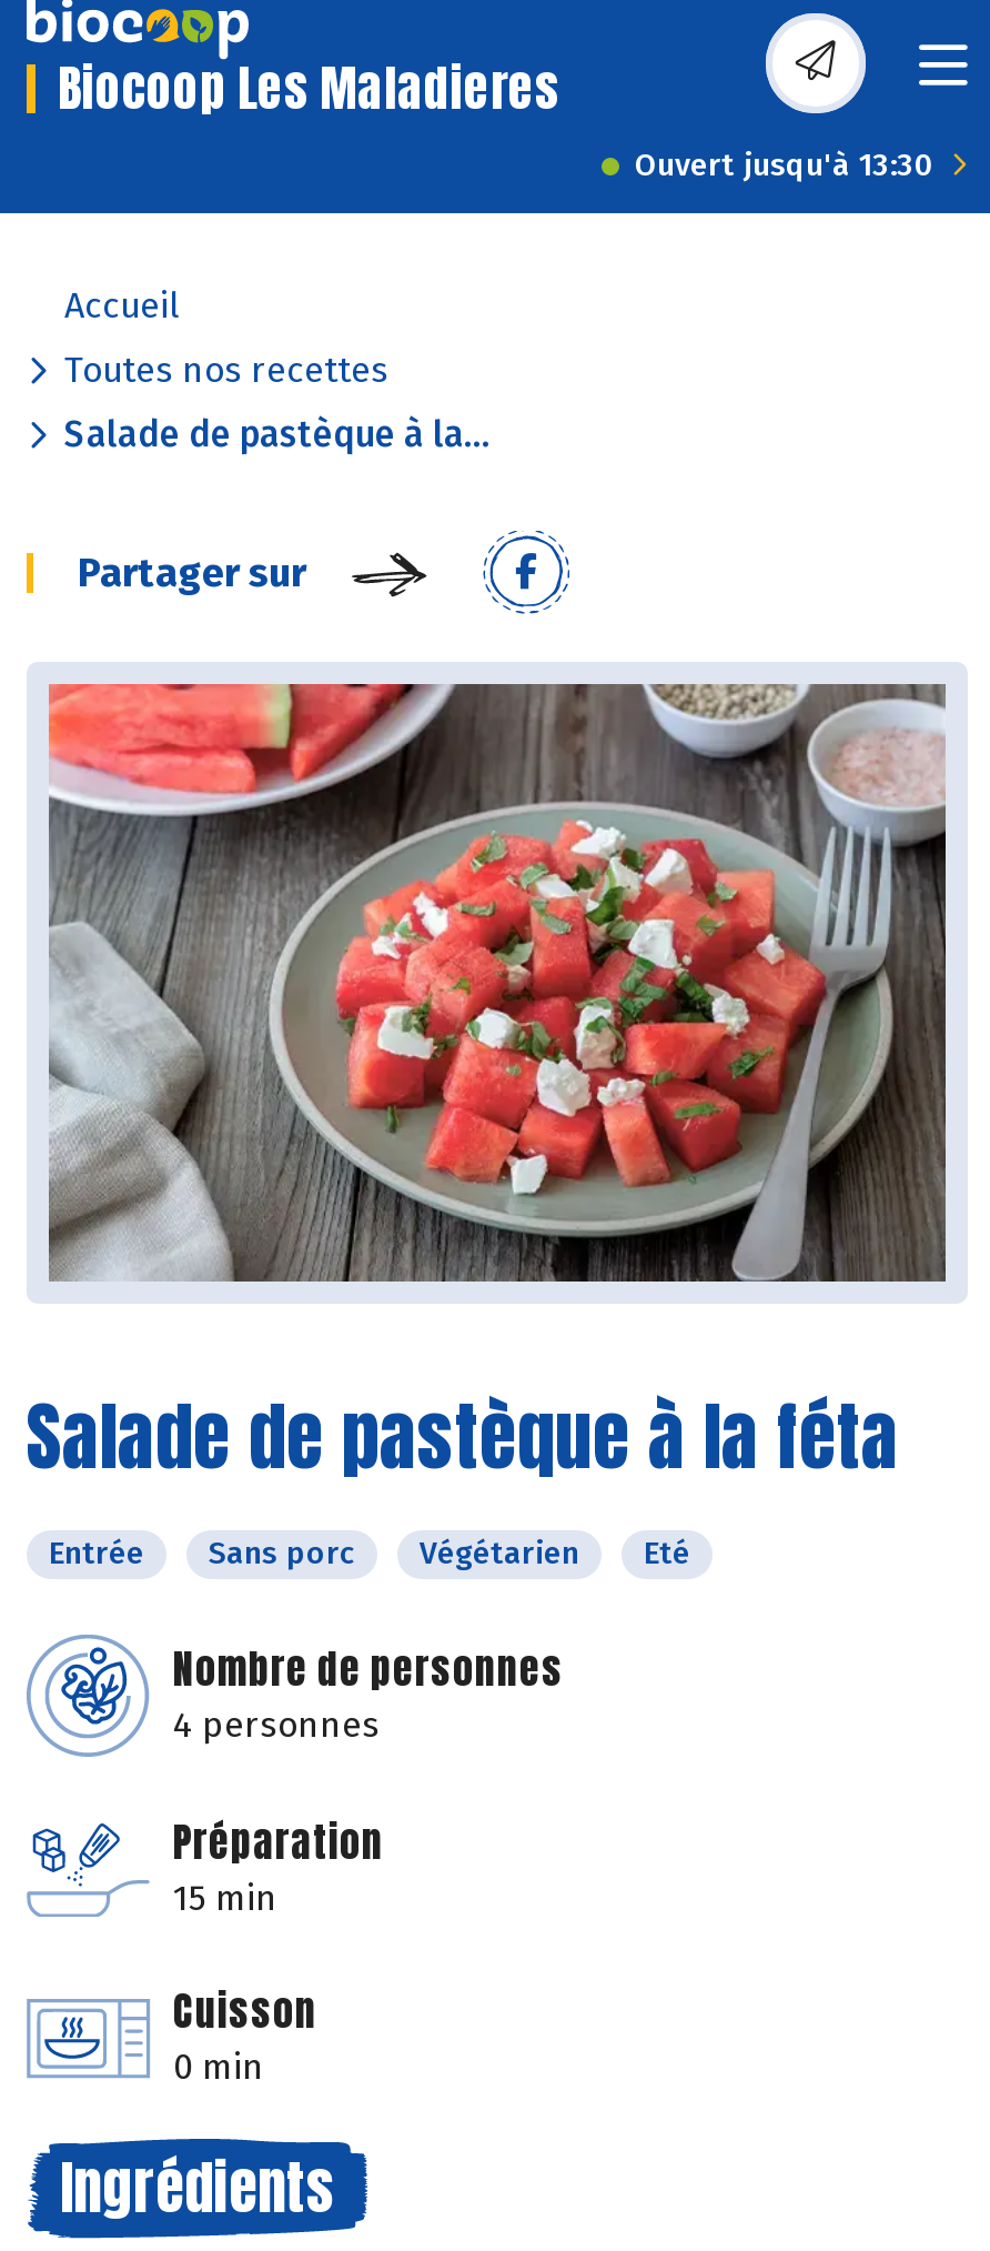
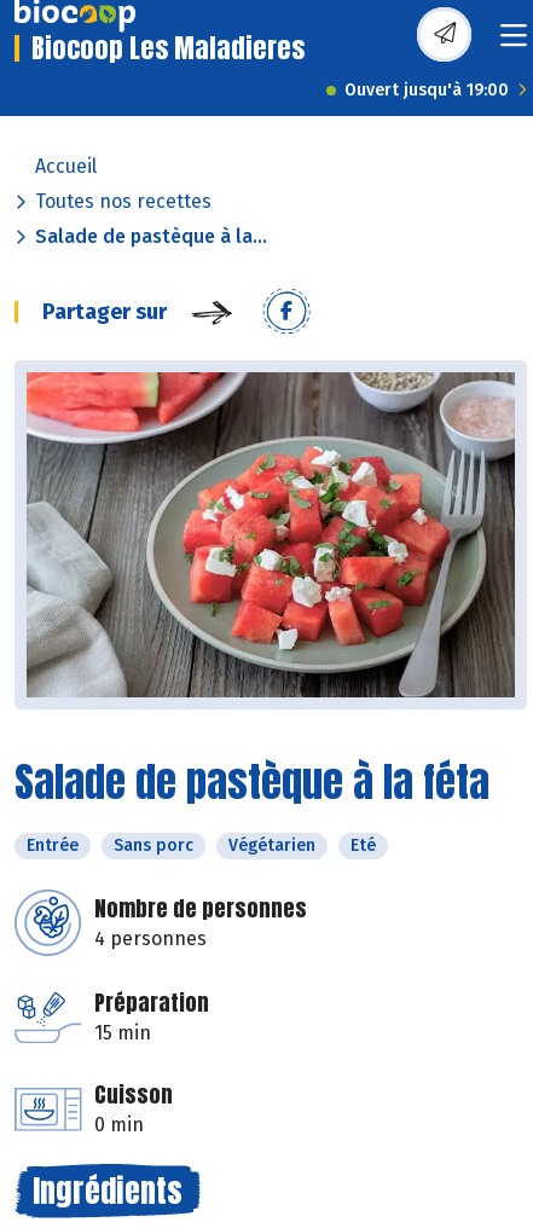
- Ouvert jusqu'à 13:30
+ Ouvert jusqu'à 19:00
